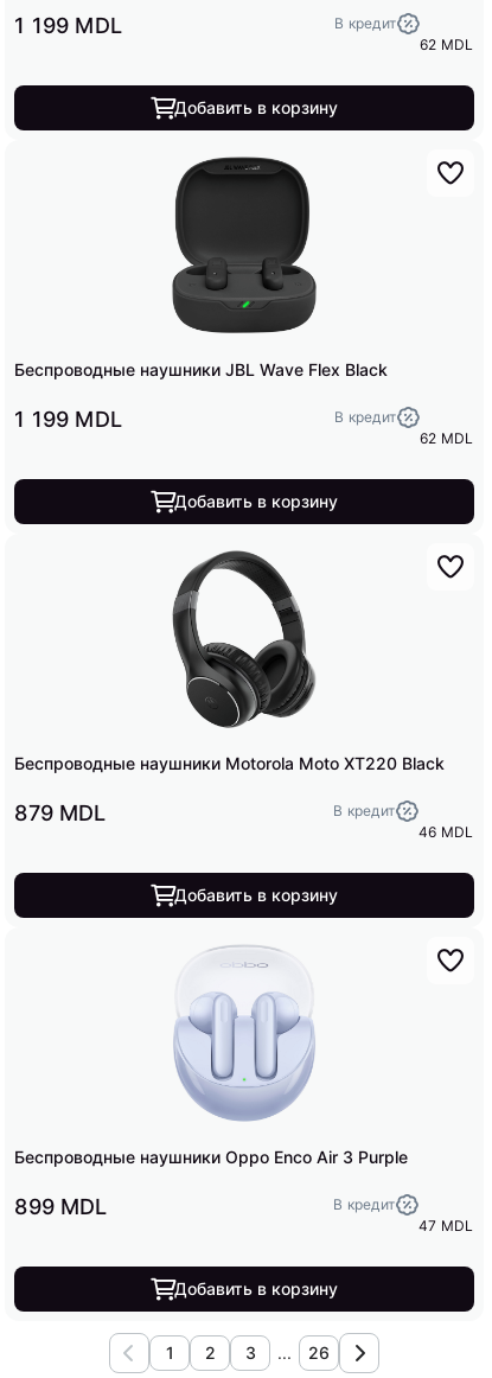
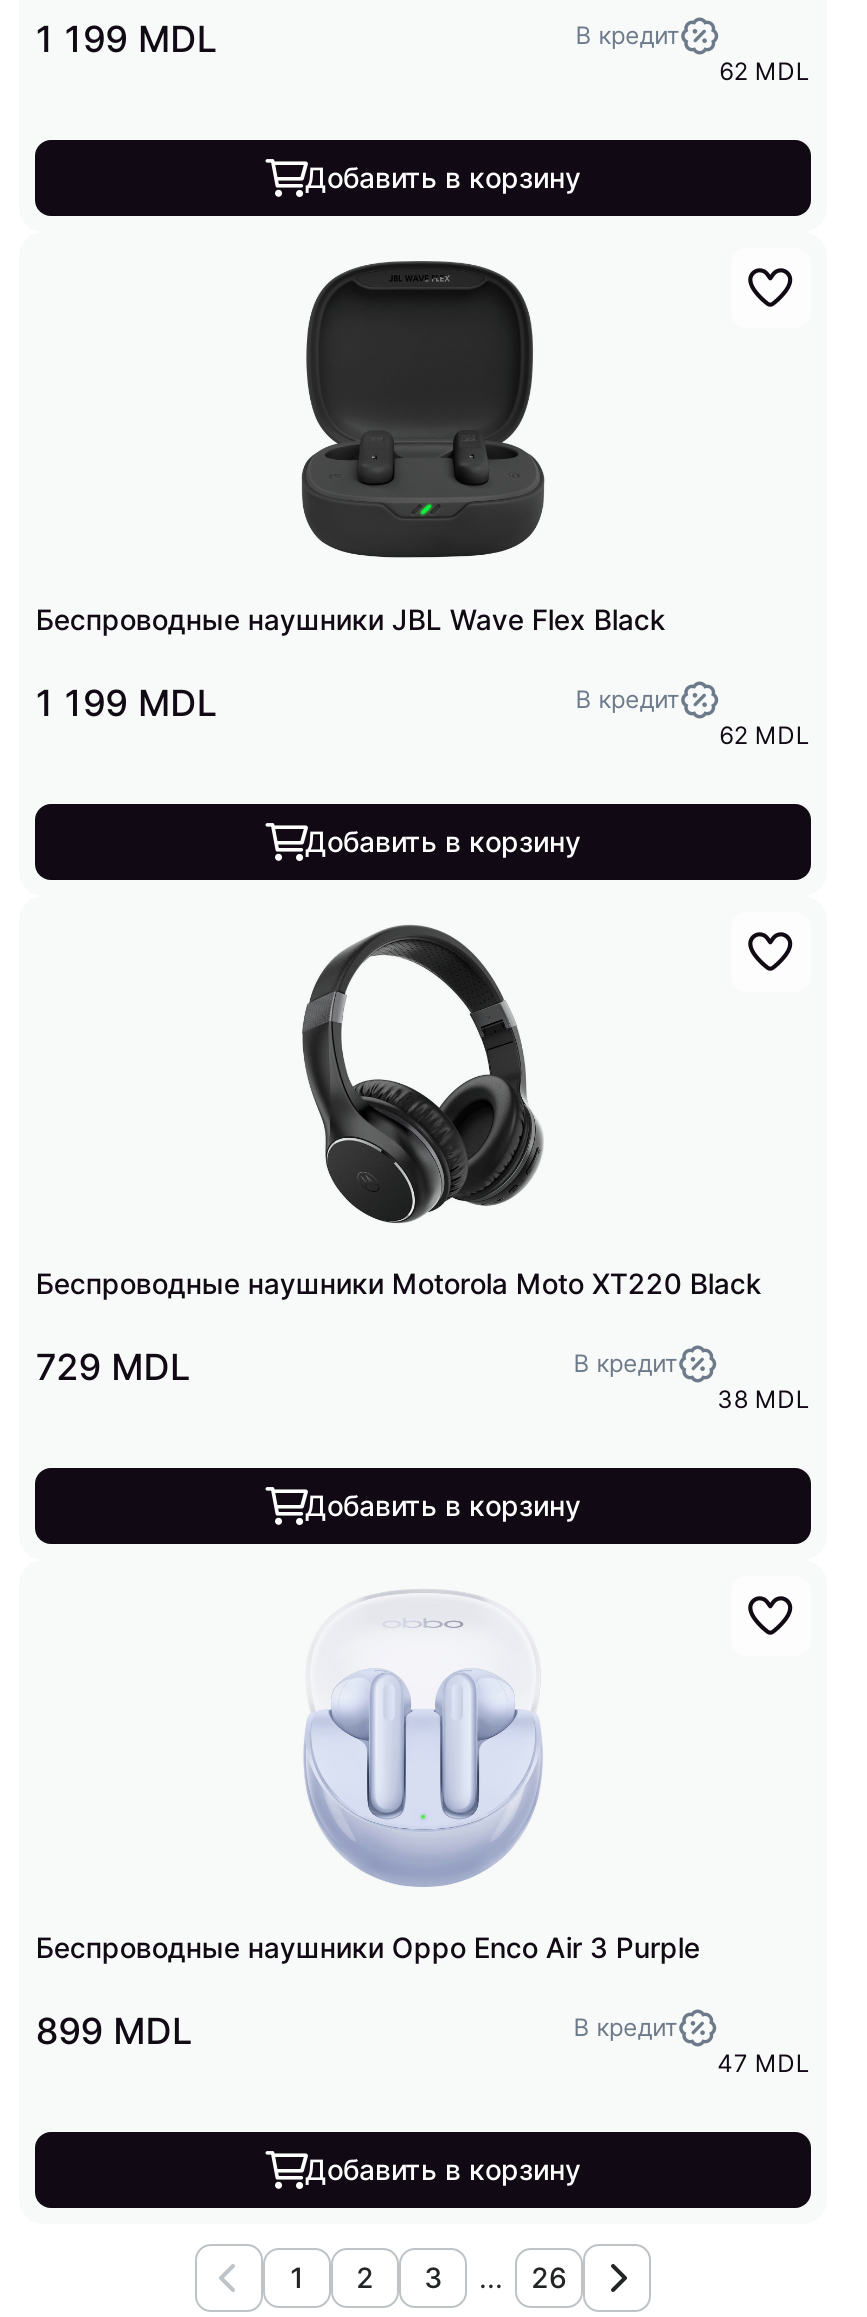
- 879 MDL
+ 729 MDL

- 46 MDL
+ 38 MDL
